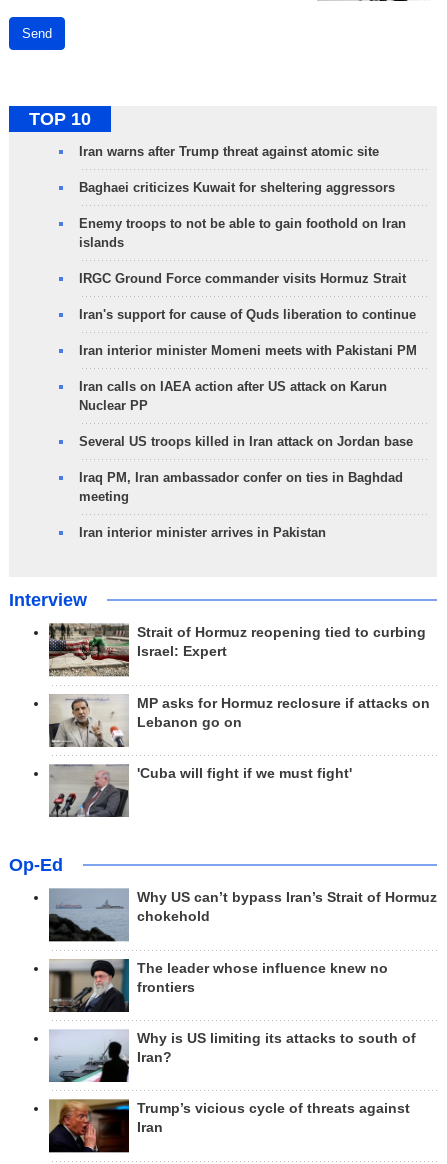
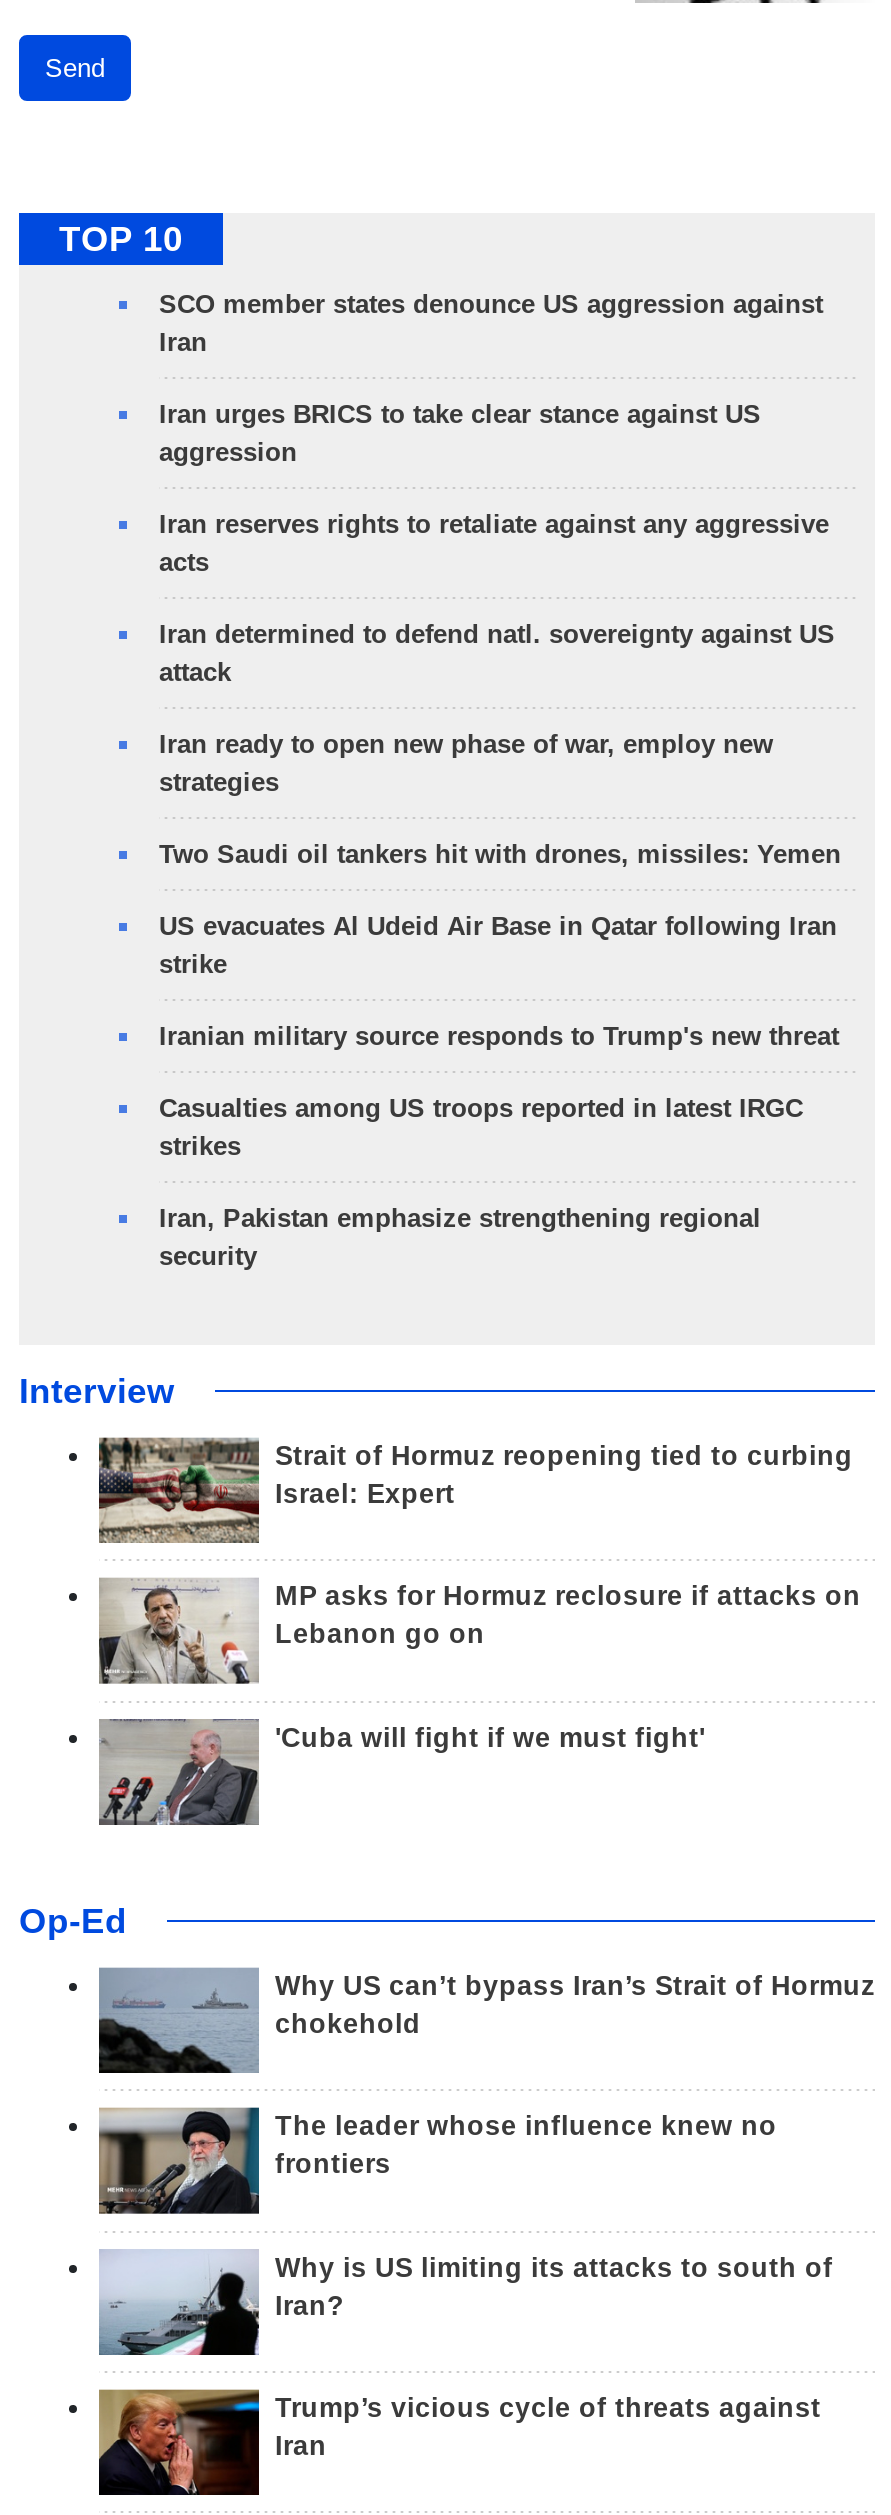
- Iran warns after Trump threat against atomic site
+ SCO member states denounce US aggression against
+ Iran

- Baghaei criticizes Kuwait for sheltering aggressors
+ Iran urges BRICS to take clear stance against US
+ aggression

- Enemy troops to not be able to gain foothold on Iran
- islands
+ Iran reserves rights to retaliate against any aggressive
+ acts

- IRGC Ground Force commander visits Hormuz Strait
+ Iran determined to defend natl. sovereignty against US
+ attack

- Iran's support for cause of Quds liberation to continue
+ Iran ready to open new phase of war, employ new
+ strategies

- Iran interior minister Momeni meets with Pakistani PM
+ Two Saudi oil tankers hit with drones, missiles: Yemen

- Iran calls on IAEA action after US attack on Karun
- Nuclear PP
+ US evacuates Al Udeid Air Base in Qatar following Iran
+ strike

- Several US troops killed in Iran attack on Jordan base
+ Iranian military source responds to Trump's new threat

- Iraq PM, Iran ambassador confer on ties in Baghdad
- meeting
+ Casualties among US troops reported in latest IRGC
+ strikes

- Iran interior minister arrives in Pakistan
+ Iran, Pakistan emphasize strengthening regional
+ security
